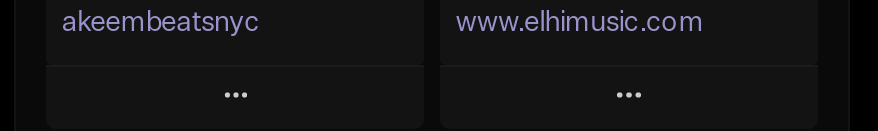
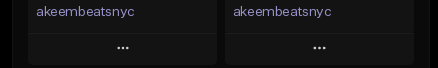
- www.elhimusic.com
+ akeembeatsnyc
